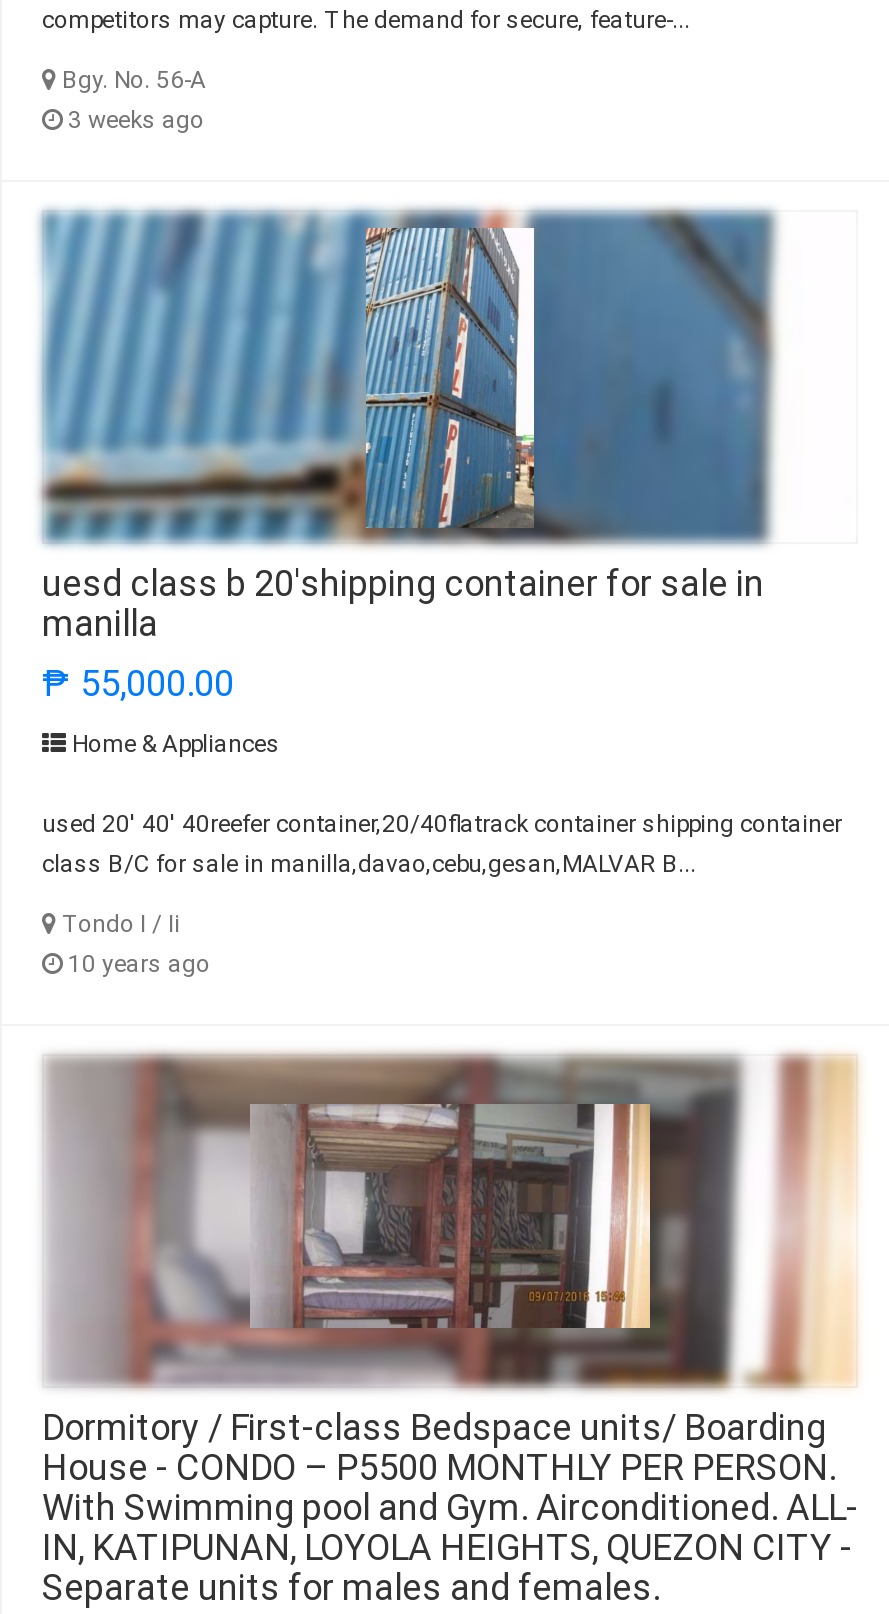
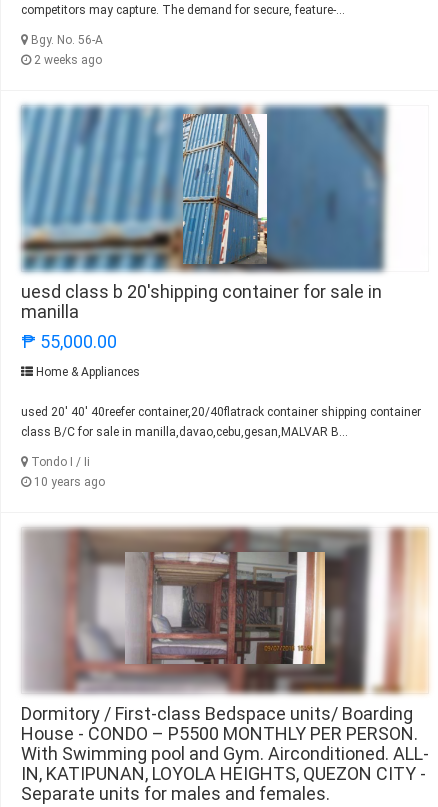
- 3 weeks ago
+ 2 weeks ago
